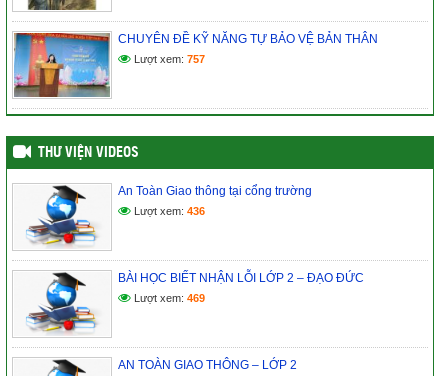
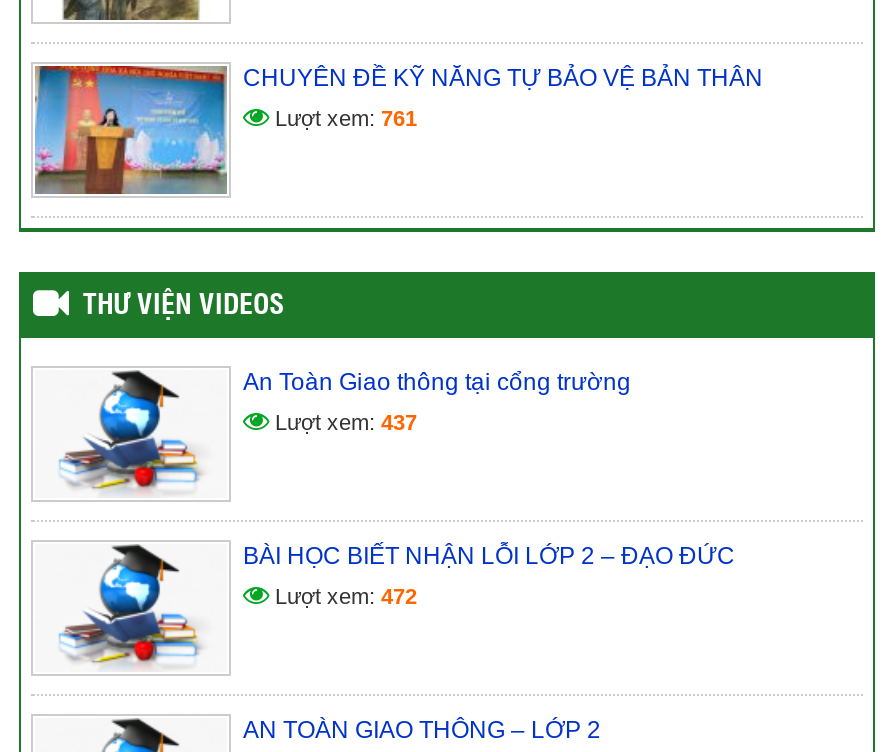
- Lượt xem: 757
+ Lượt xem: 761

- Lượt xem: 436
+ Lượt xem: 437

- Lượt xem: 469
+ Lượt xem: 472
